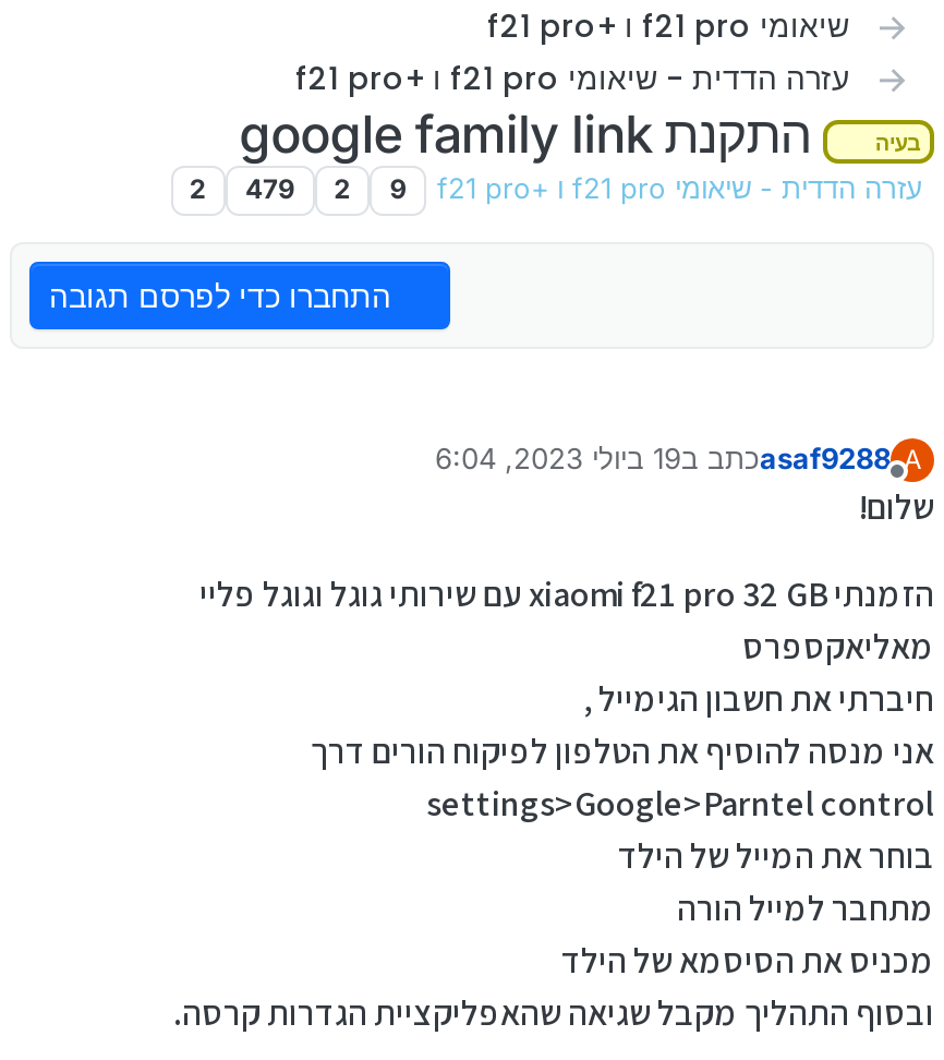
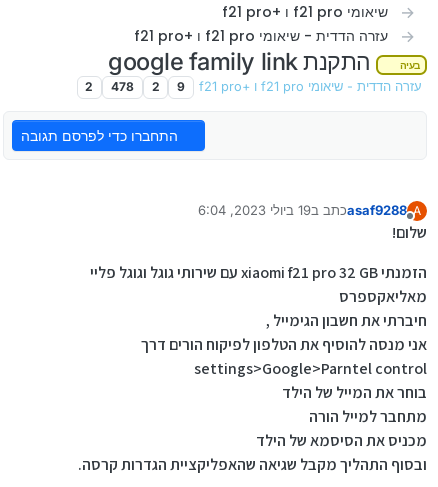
- 2 479 2 9
+ 2 478 2 9
